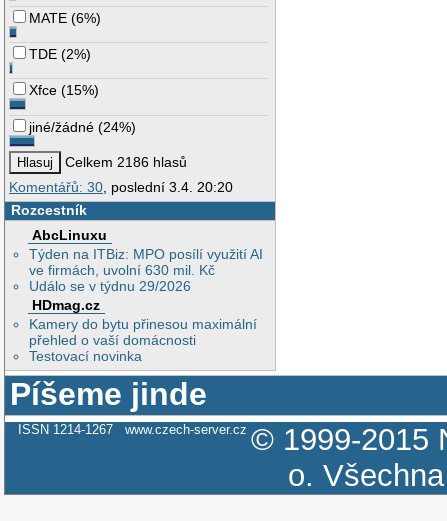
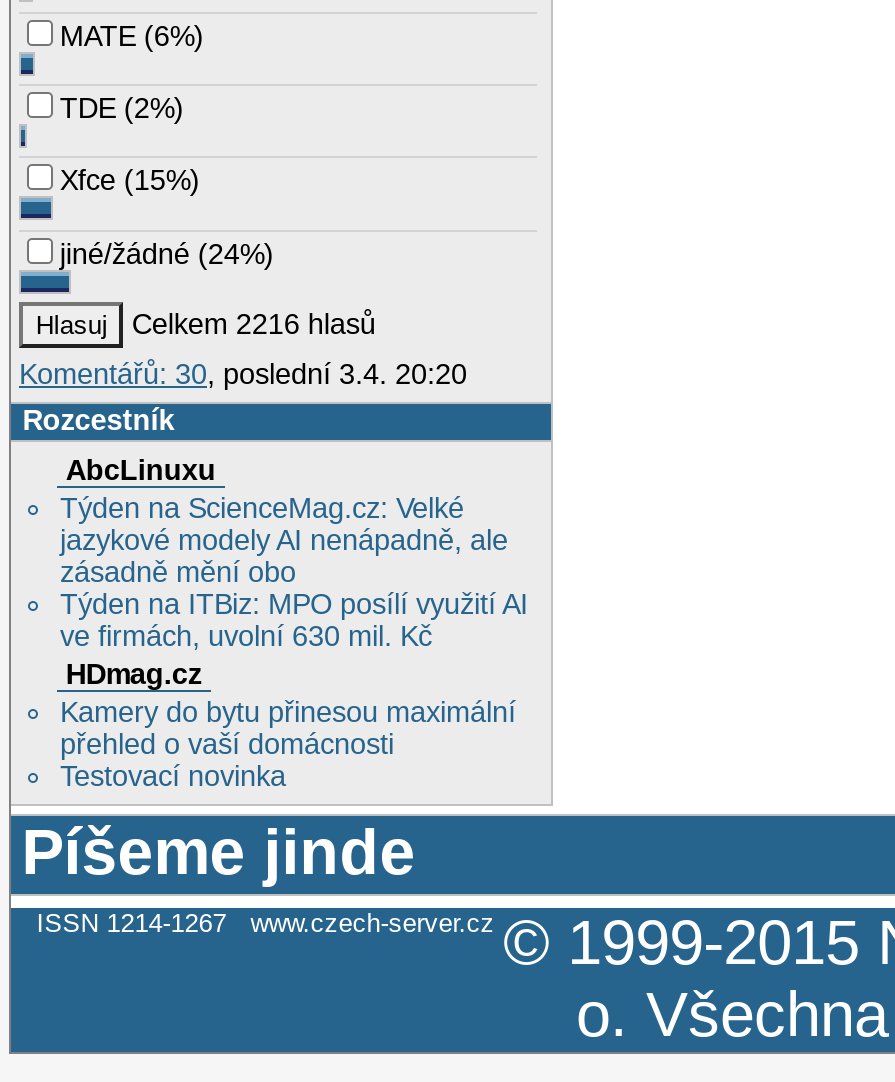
- Celkem 2186 hlasů
+ Celkem 2216 hlasů

+ Týden na ScienceMag.cz: Velké
+ jazykové modely AI nenápadně, ale
+ zásadně mění obo

moved down: Týden na ITBiz: MPO posílí využití AI | ve firmách, uvolní 630 mil. Kč

- Událo se v týdnu 29/2026
